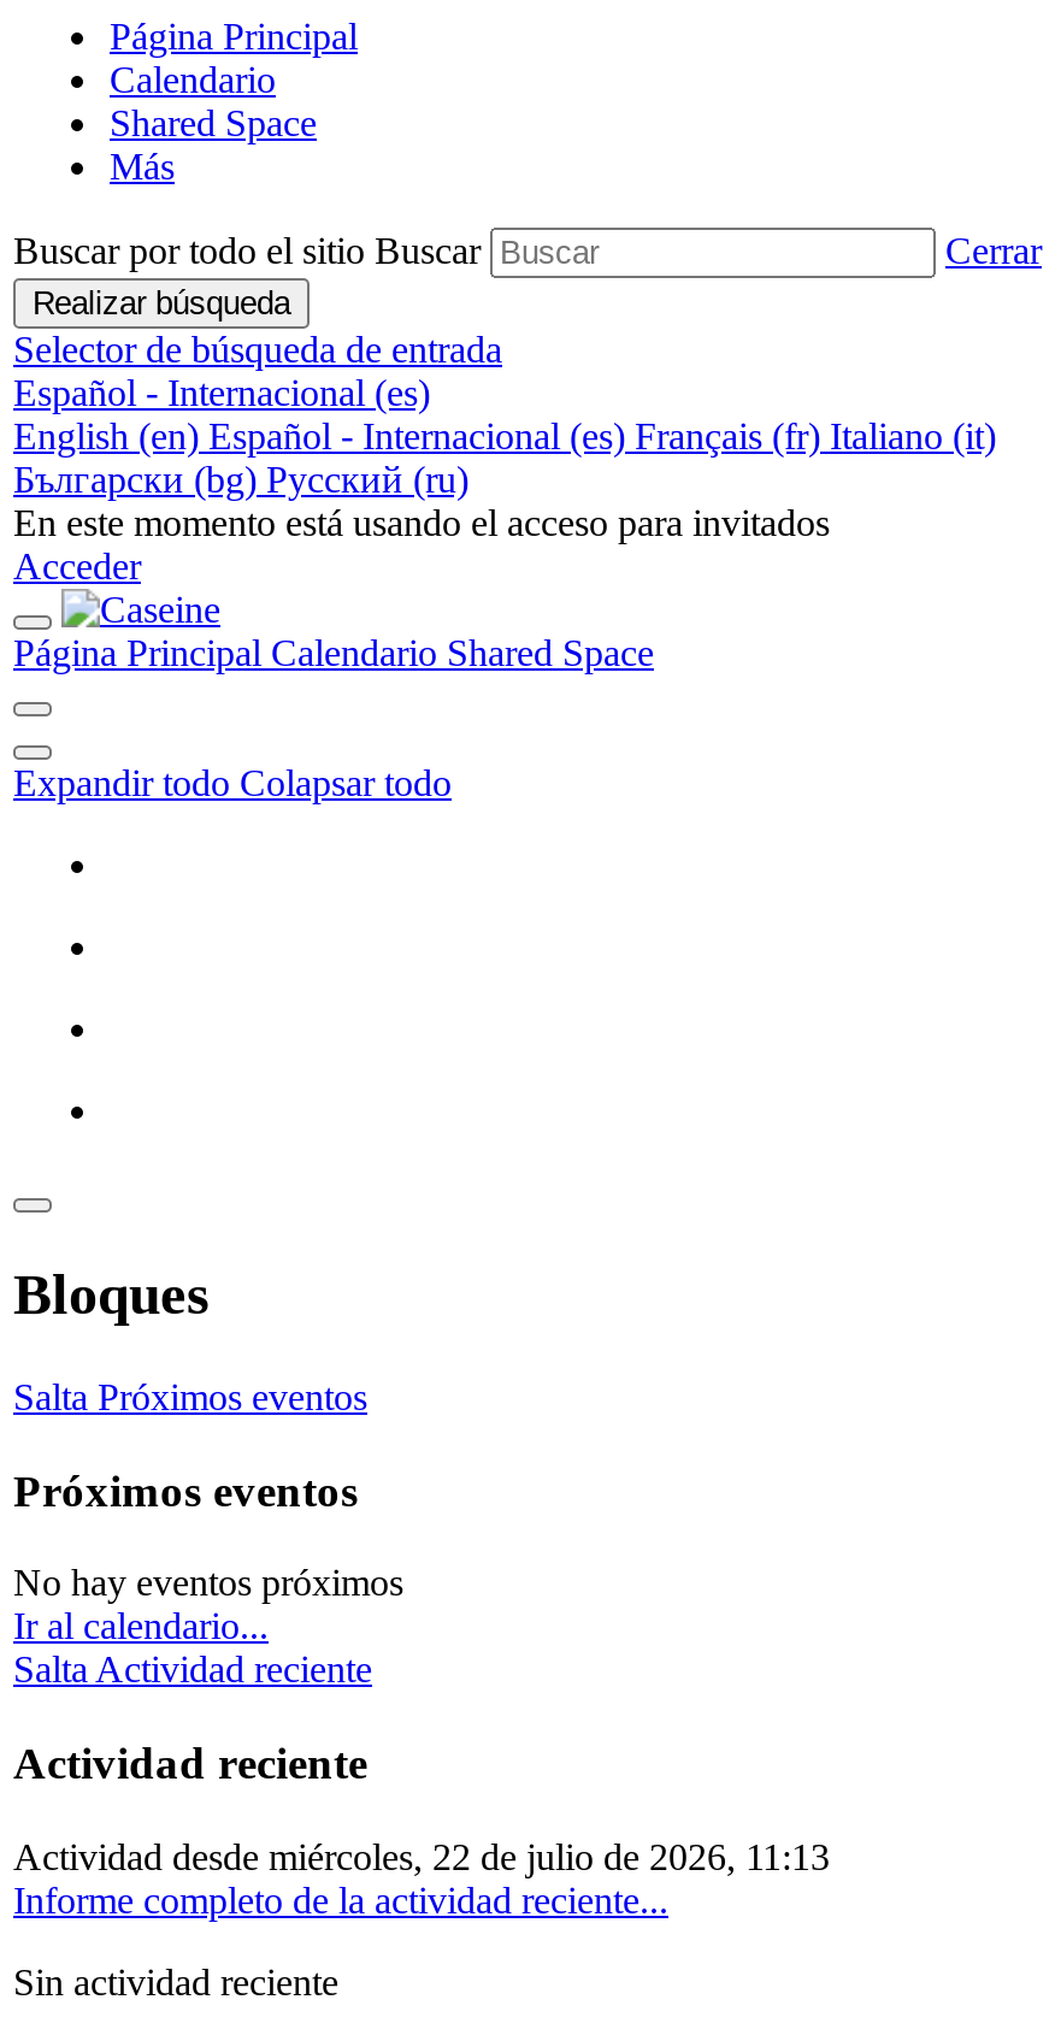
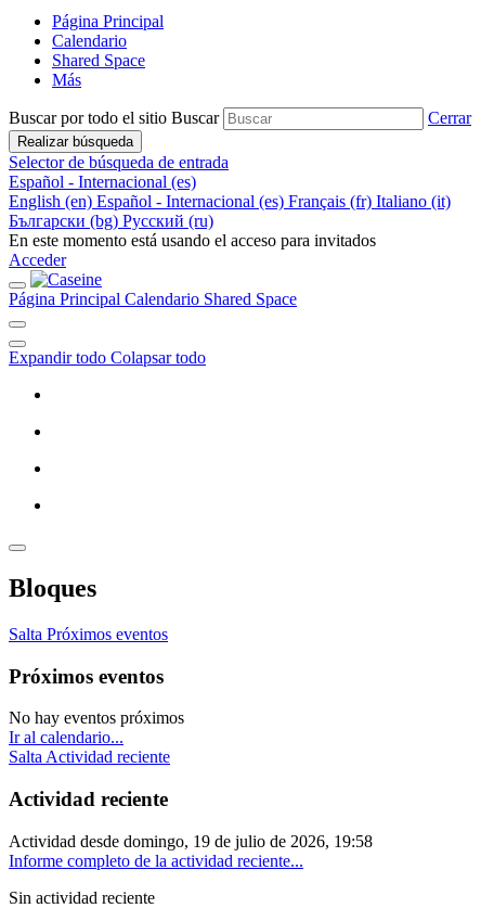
- Actividad desde miércoles, 22 de julio de 2026, 11:13
+ Actividad desde domingo, 19 de julio de 2026, 19:58
